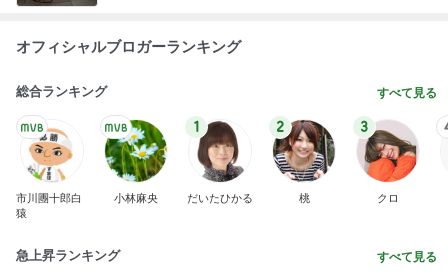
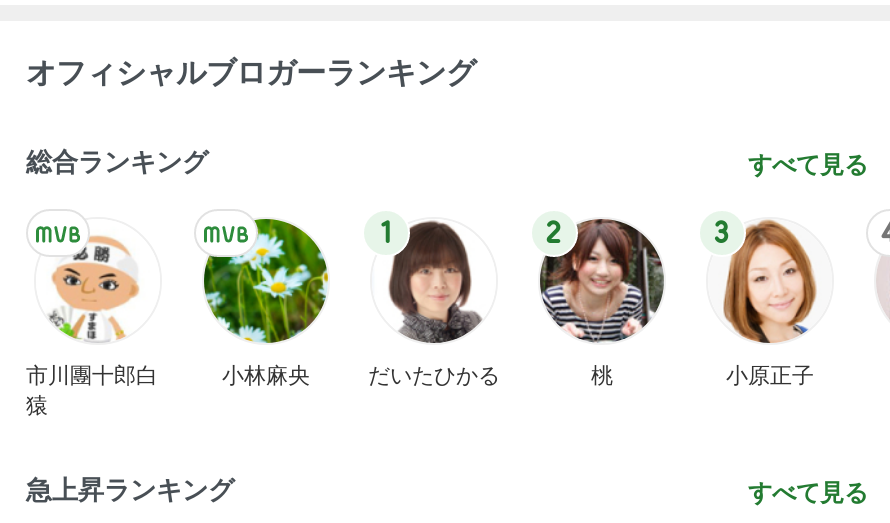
- [image]
- クロ
+ [image]
+ 小原正子
